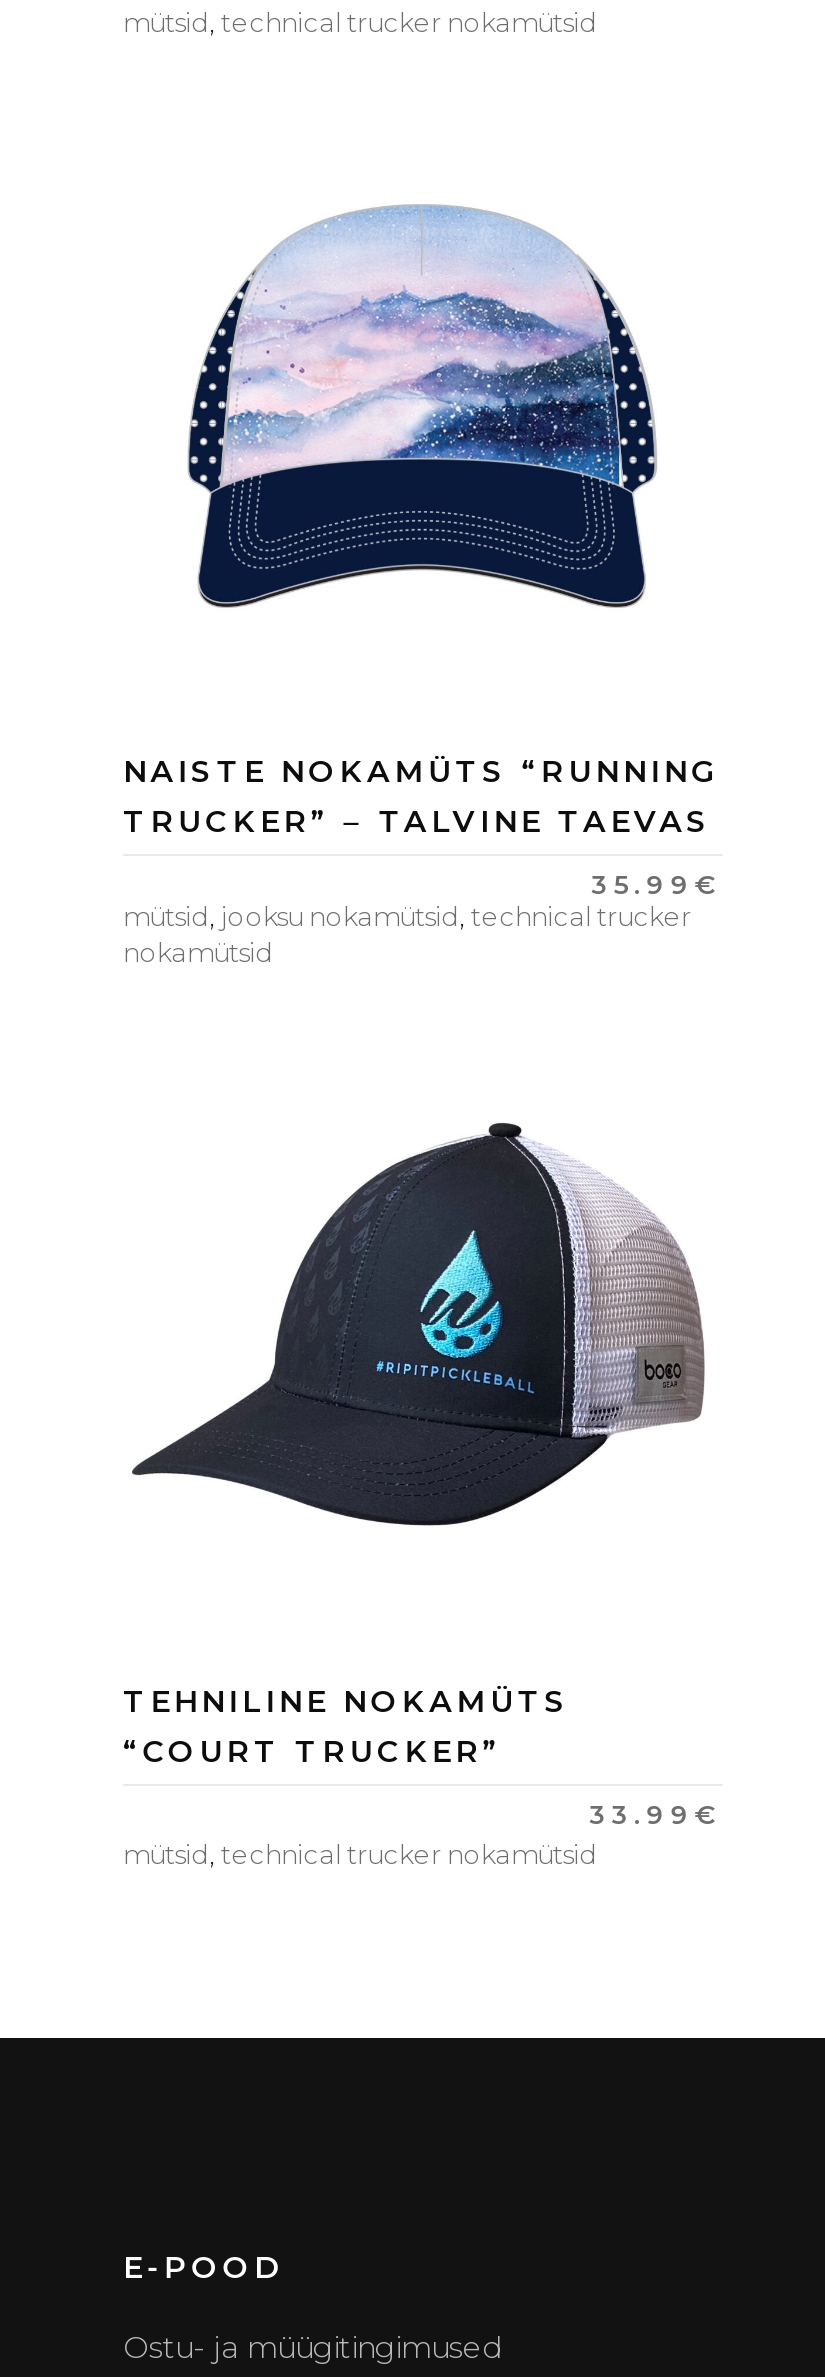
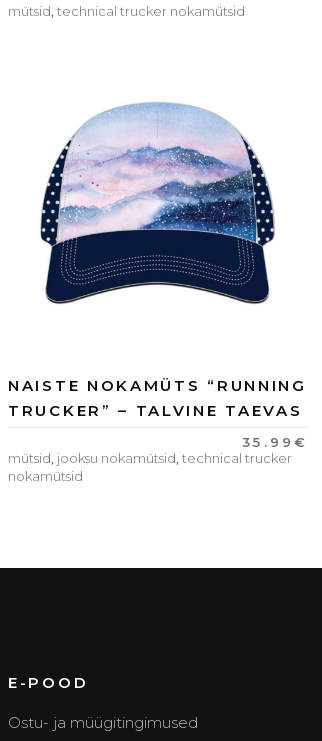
- [image]

- TEHNILINE NOKAMÜTS
- “COURT TRUCKER”
- 33.99 €
- mütsid, technical trucker nokamütsid
